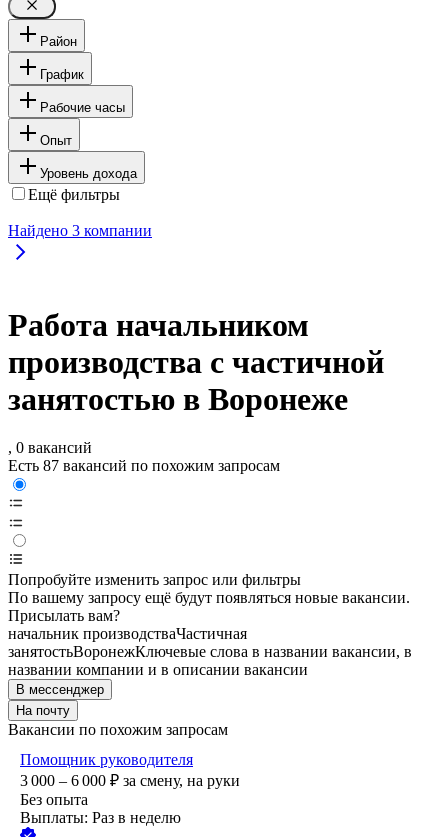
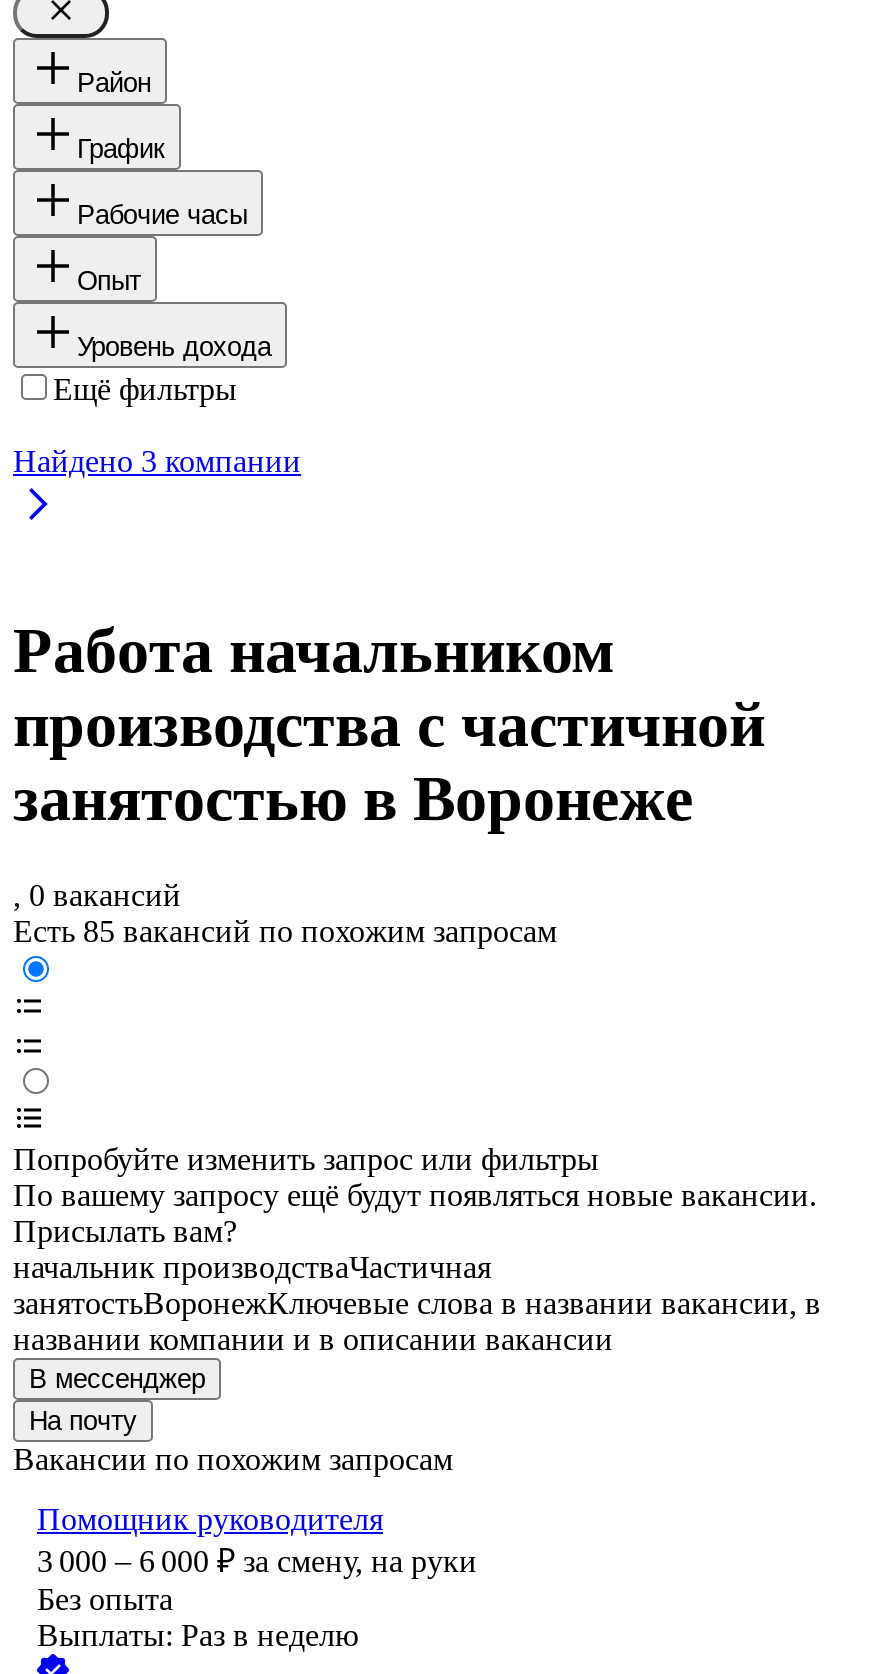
- Есть 87 вакансий по похожим запросам
+ Есть 85 вакансий по похожим запросам
